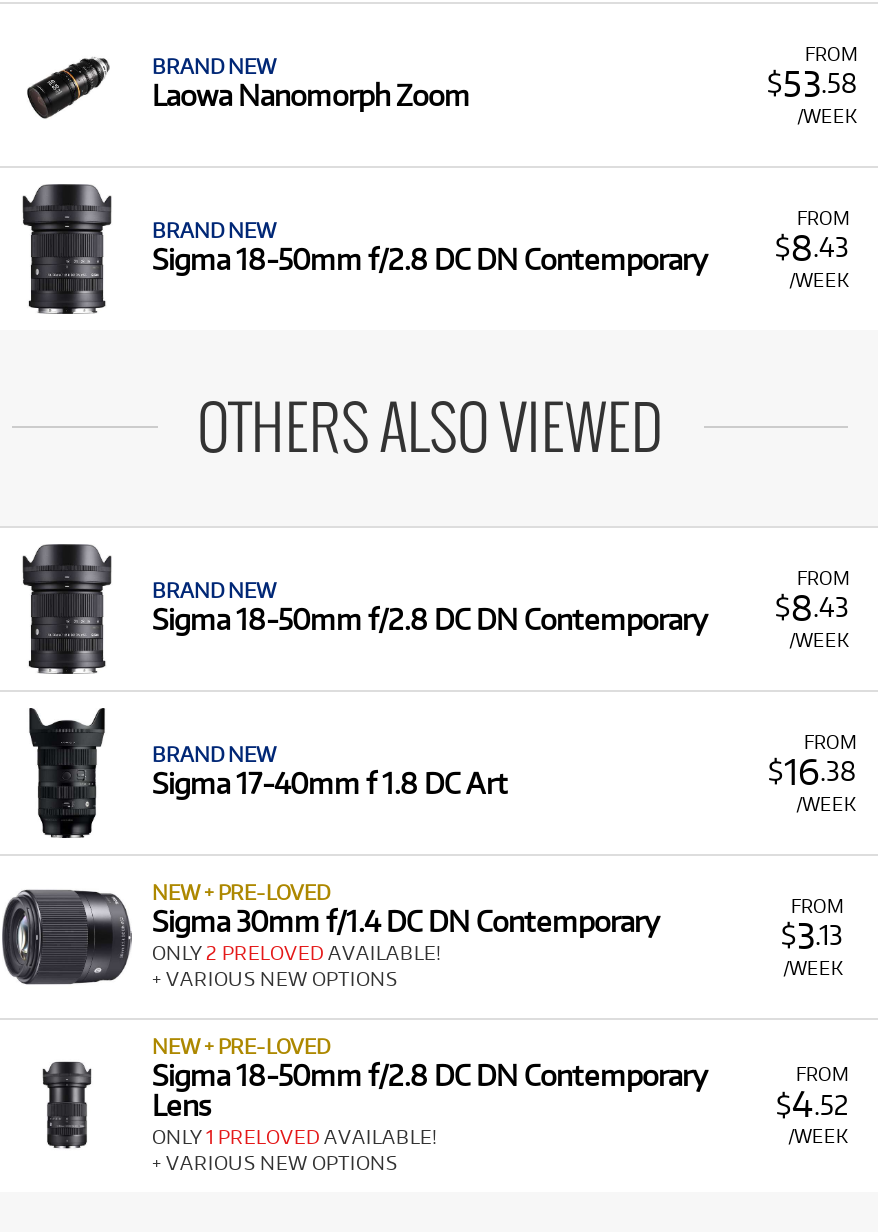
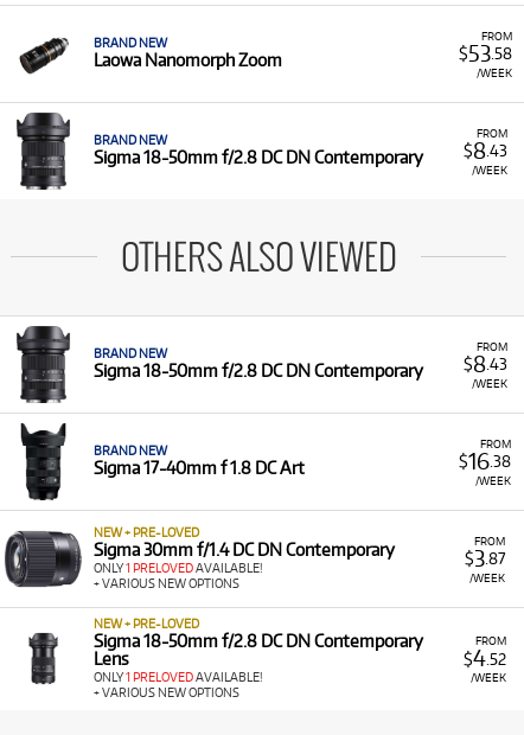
- $3.13
+ $3.87

- ONLY 2 PRELOVED AVAILABLE!
+ ONLY 1 PRELOVED AVAILABLE!
